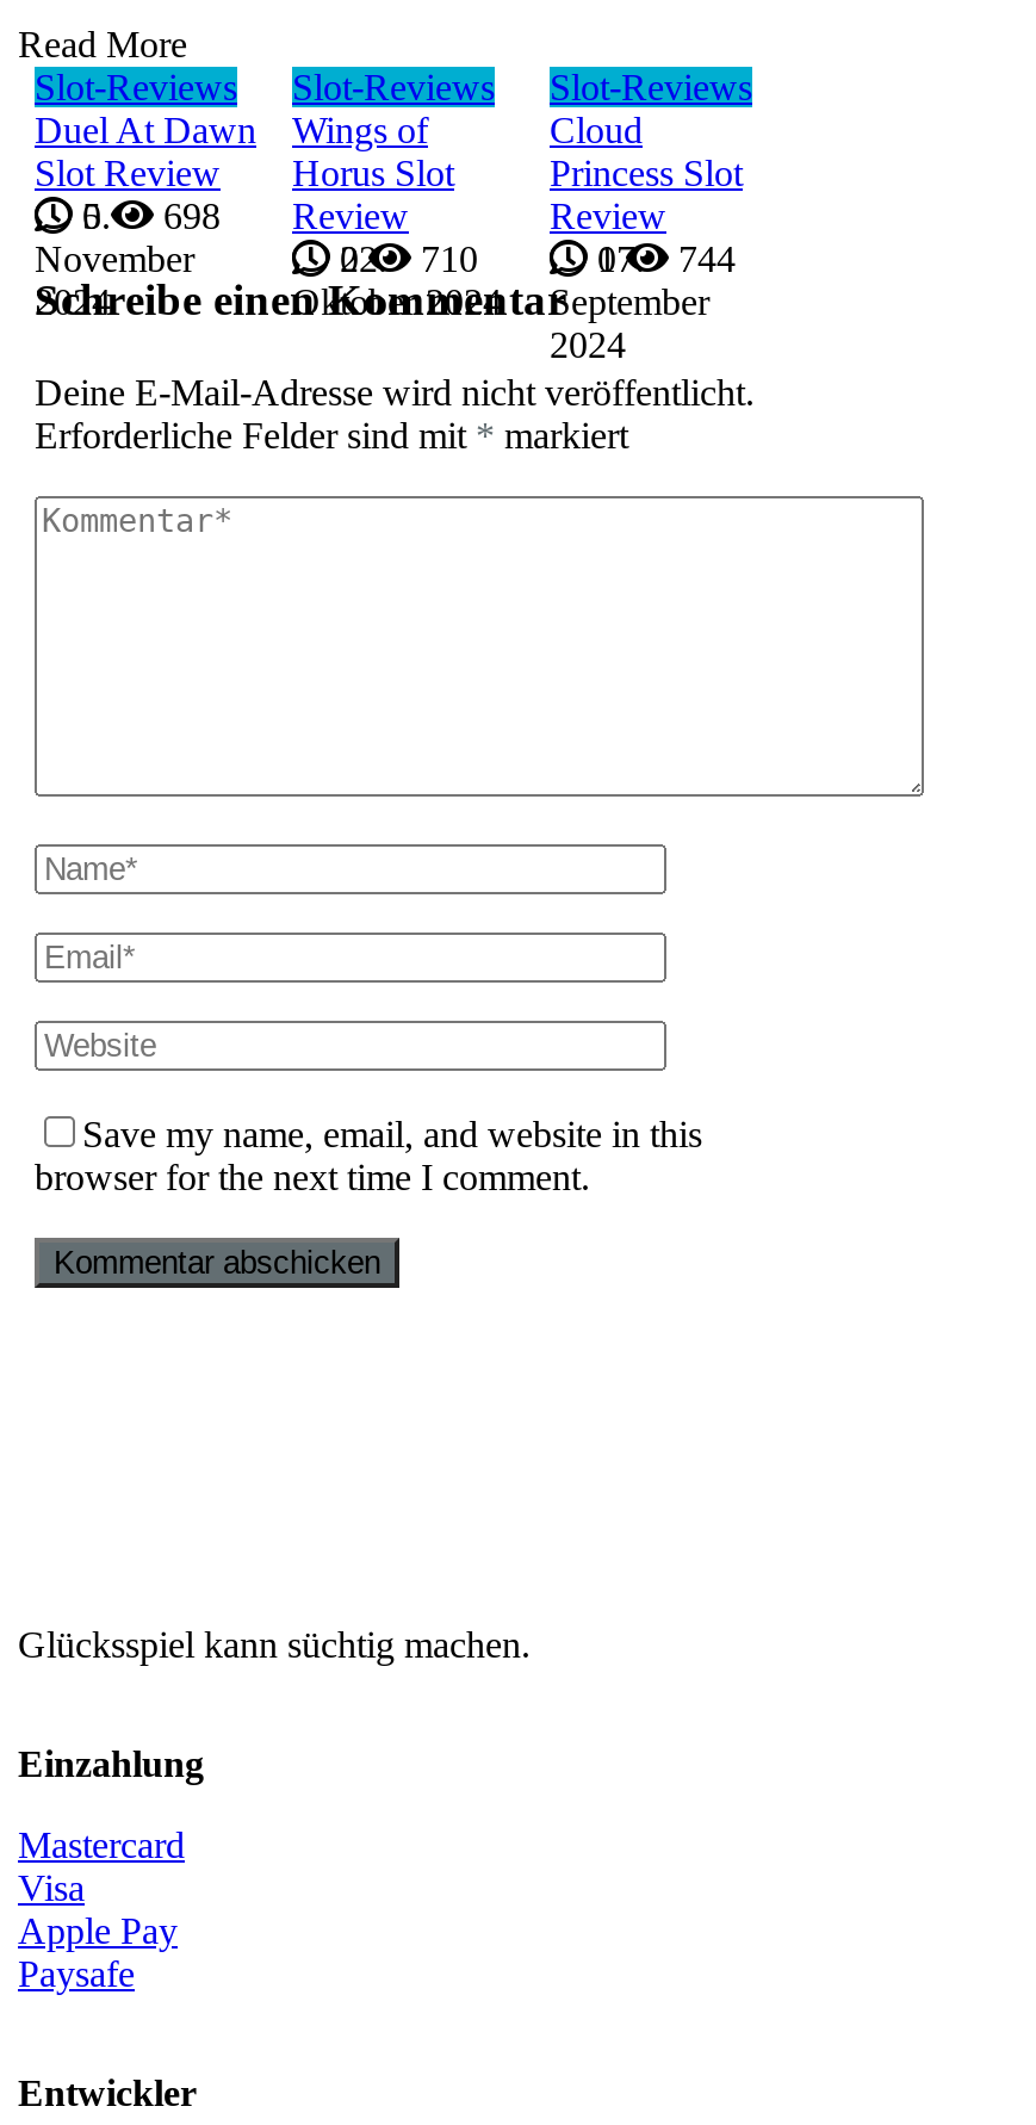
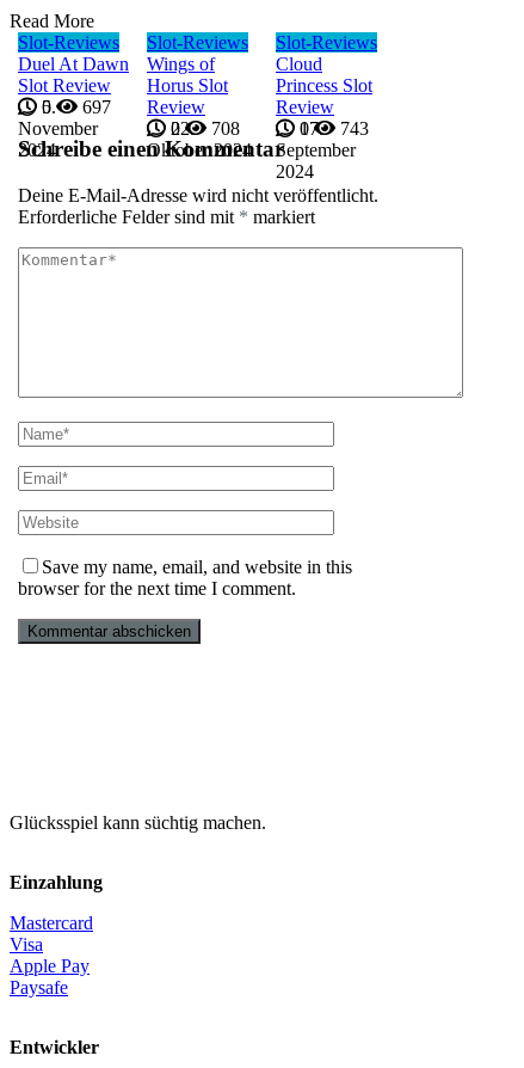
- 698
+ 697

- 710
+ 708

- 744
+ 743
